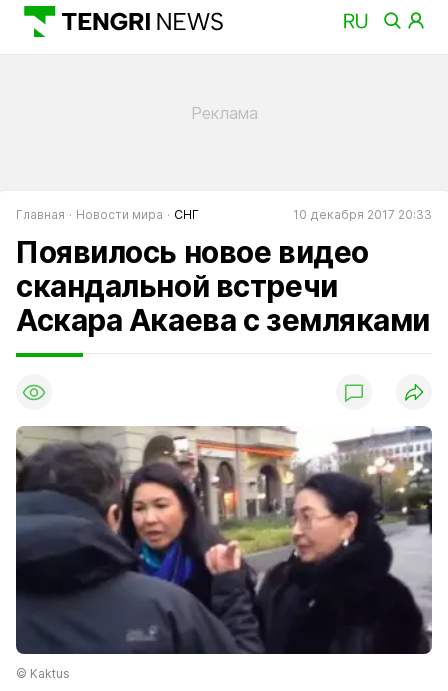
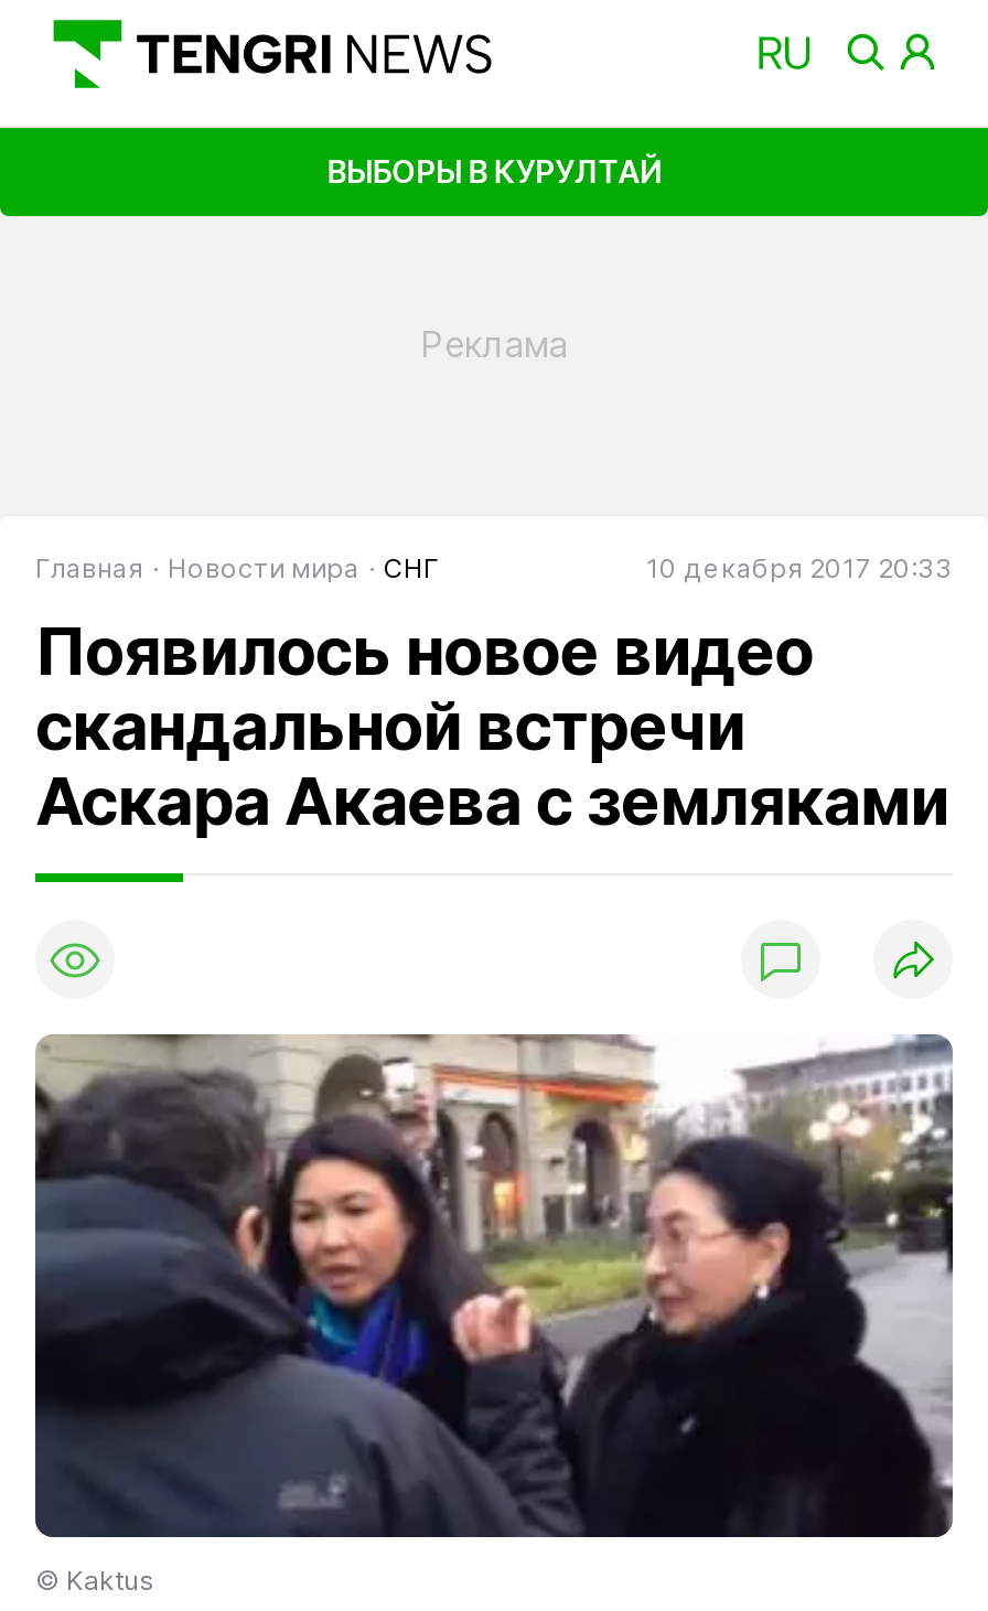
+ ВЫБОРЫ В КУРУЛТАЙ
